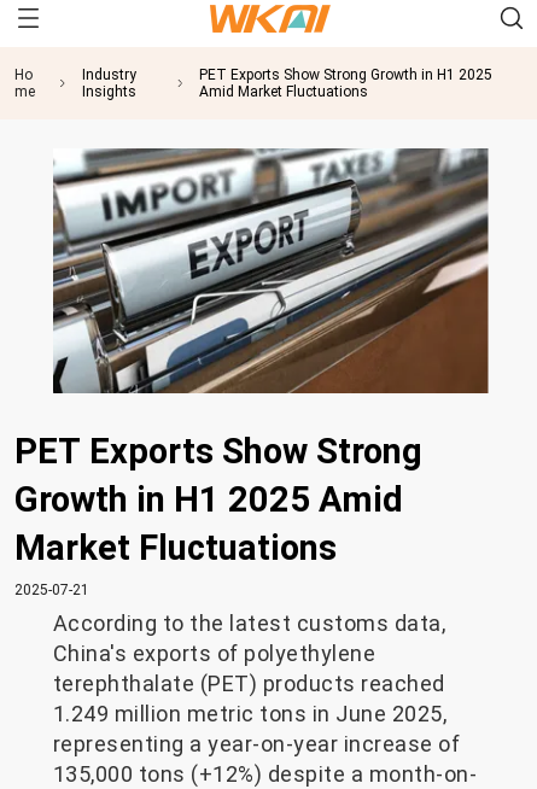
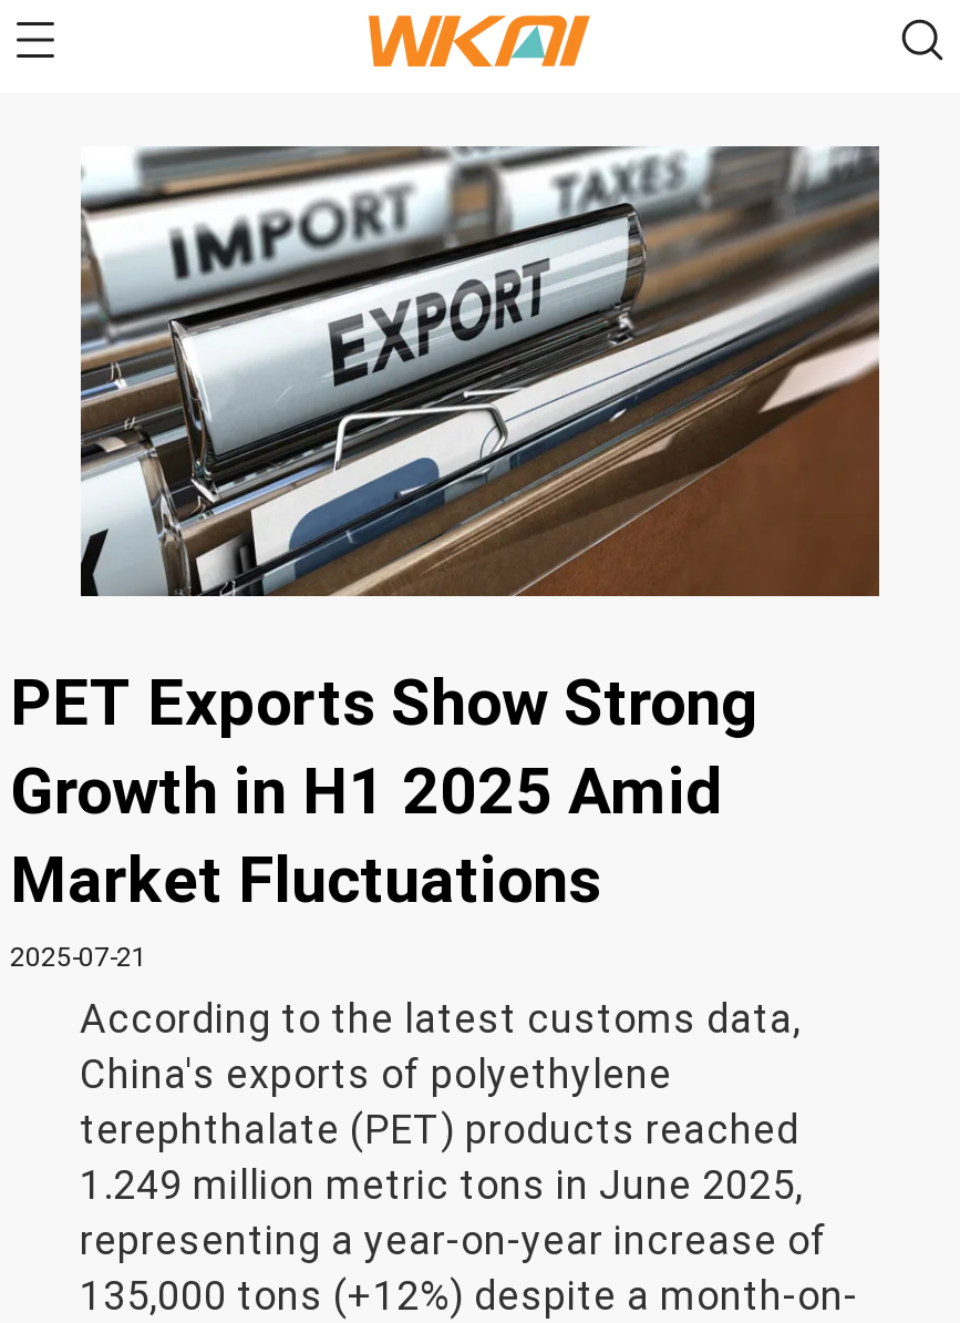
- Ho
- me

- Industry
- Insights

- PET Exports Show Strong Growth in H1 2025
- Amid Market Fluctuations
